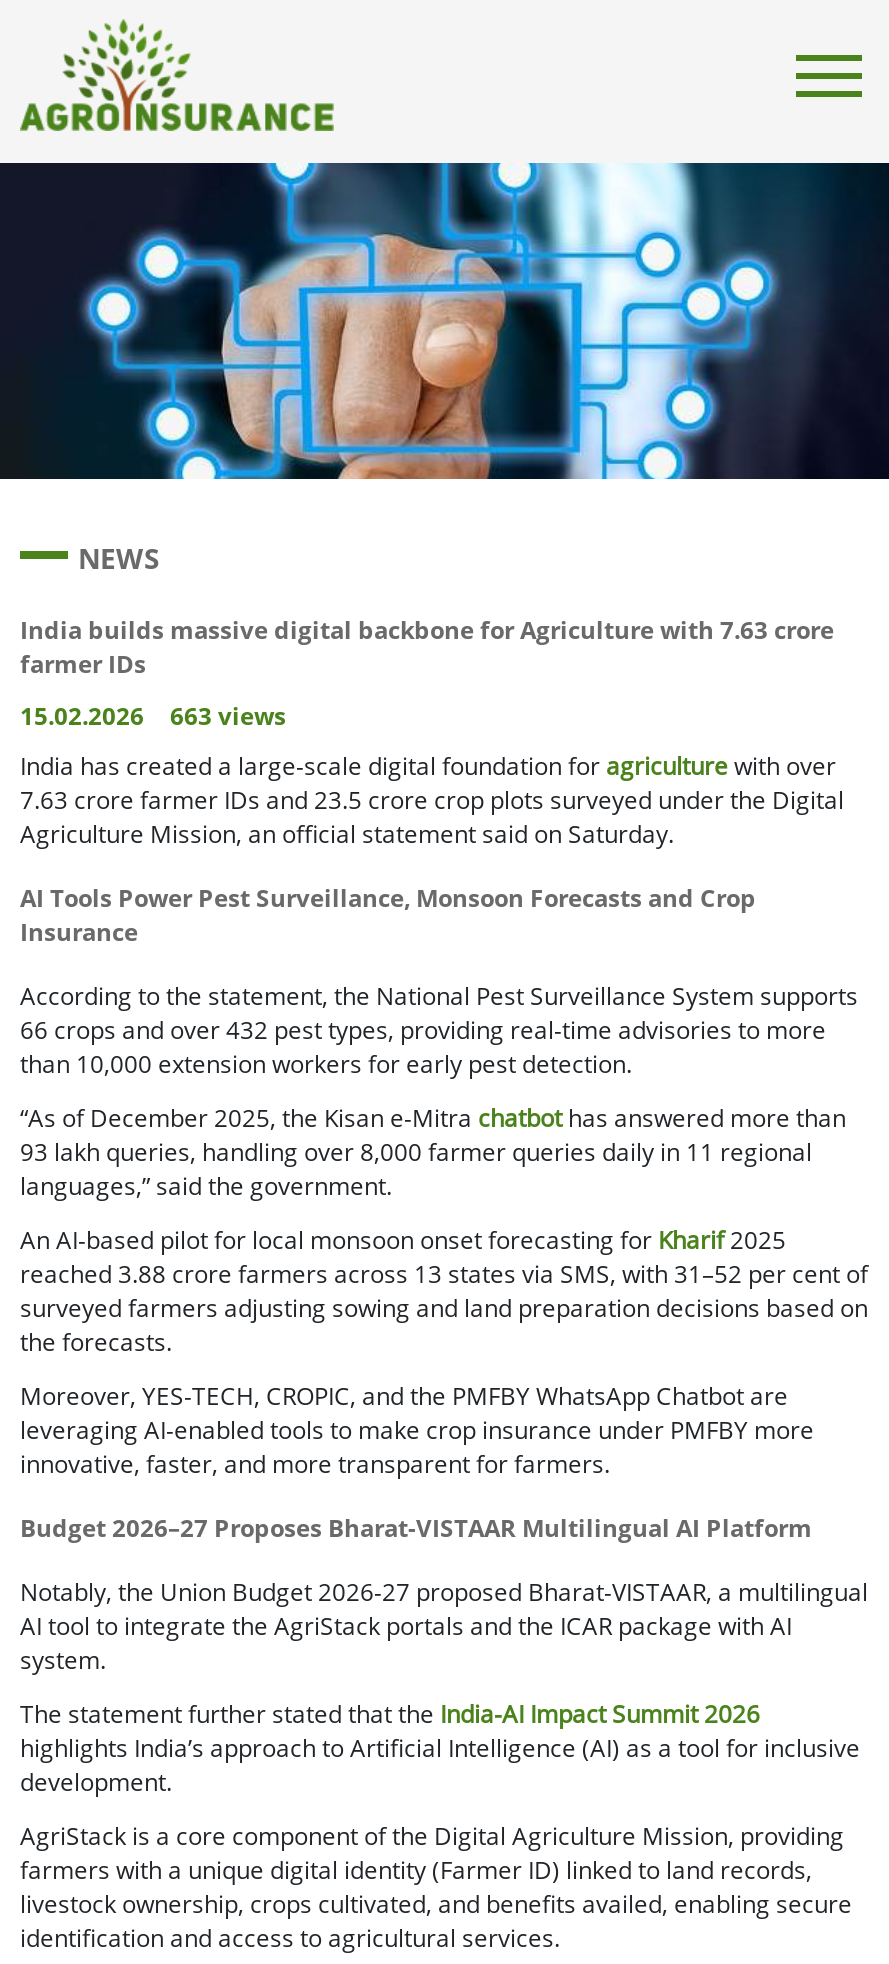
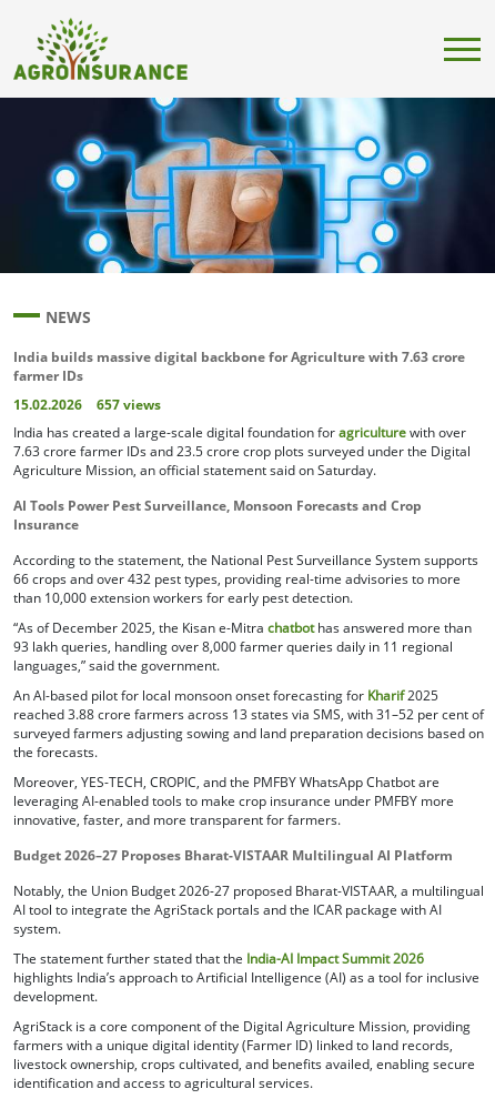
- 15.02.2026 663 views
+ 15.02.2026 657 views
